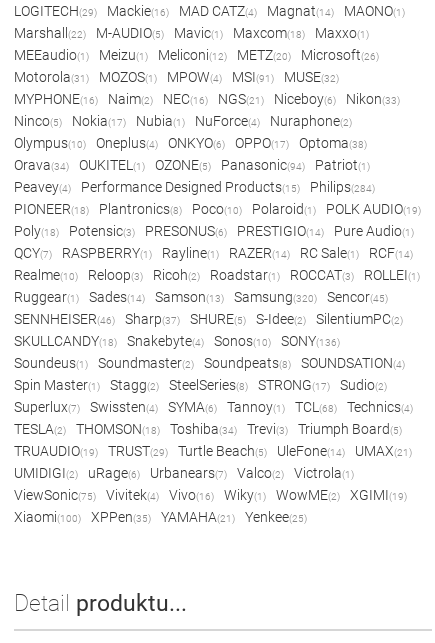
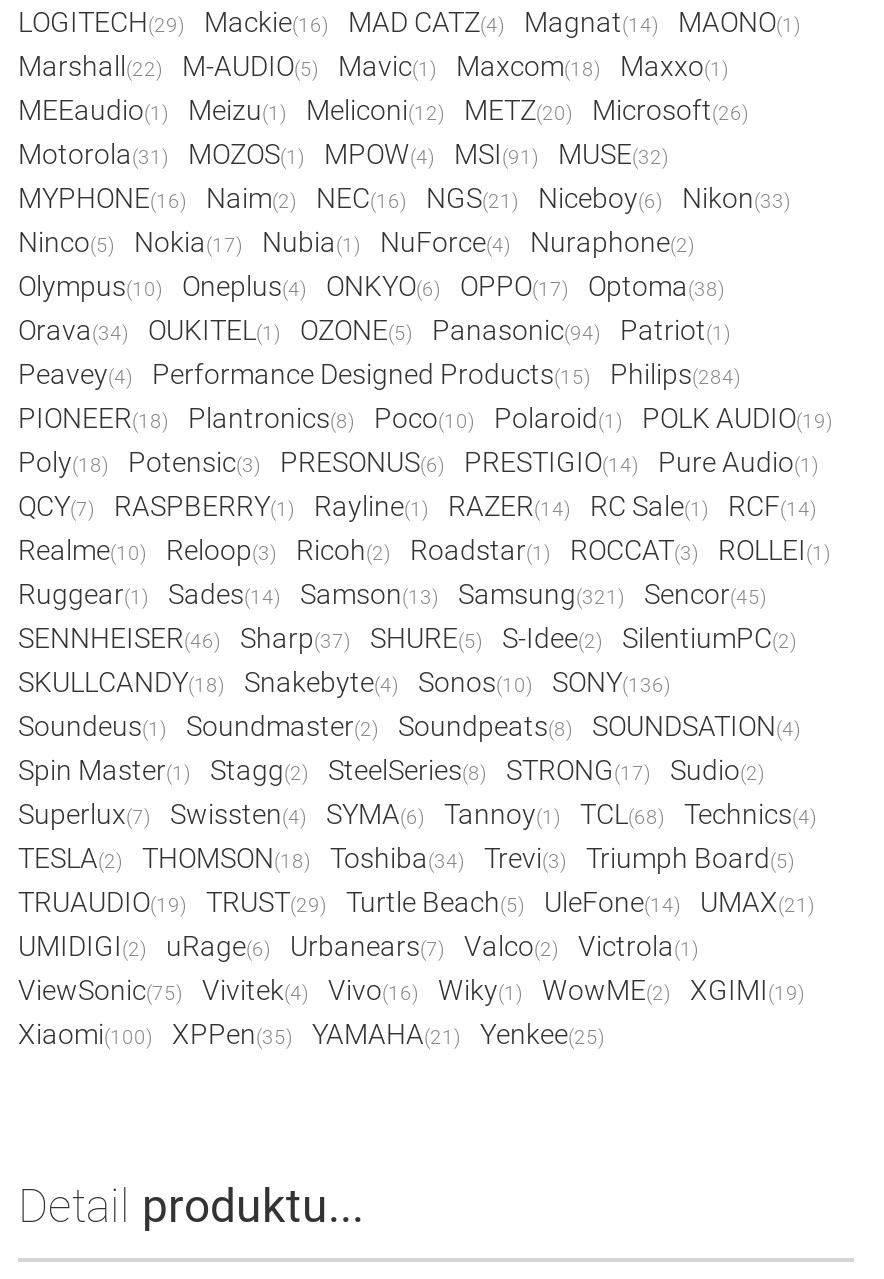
- Samsung(320)
+ Samsung(321)
